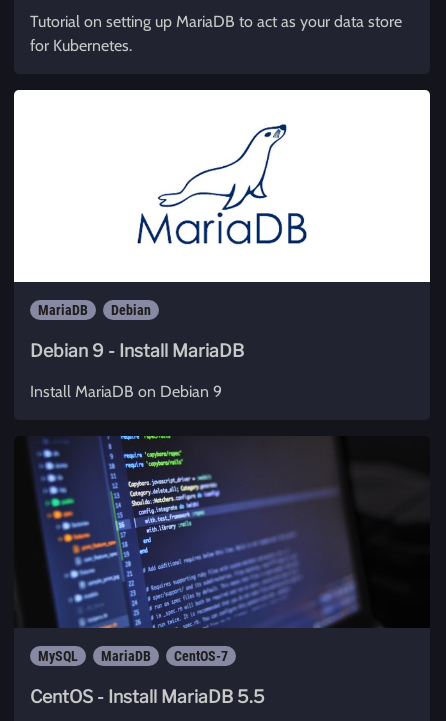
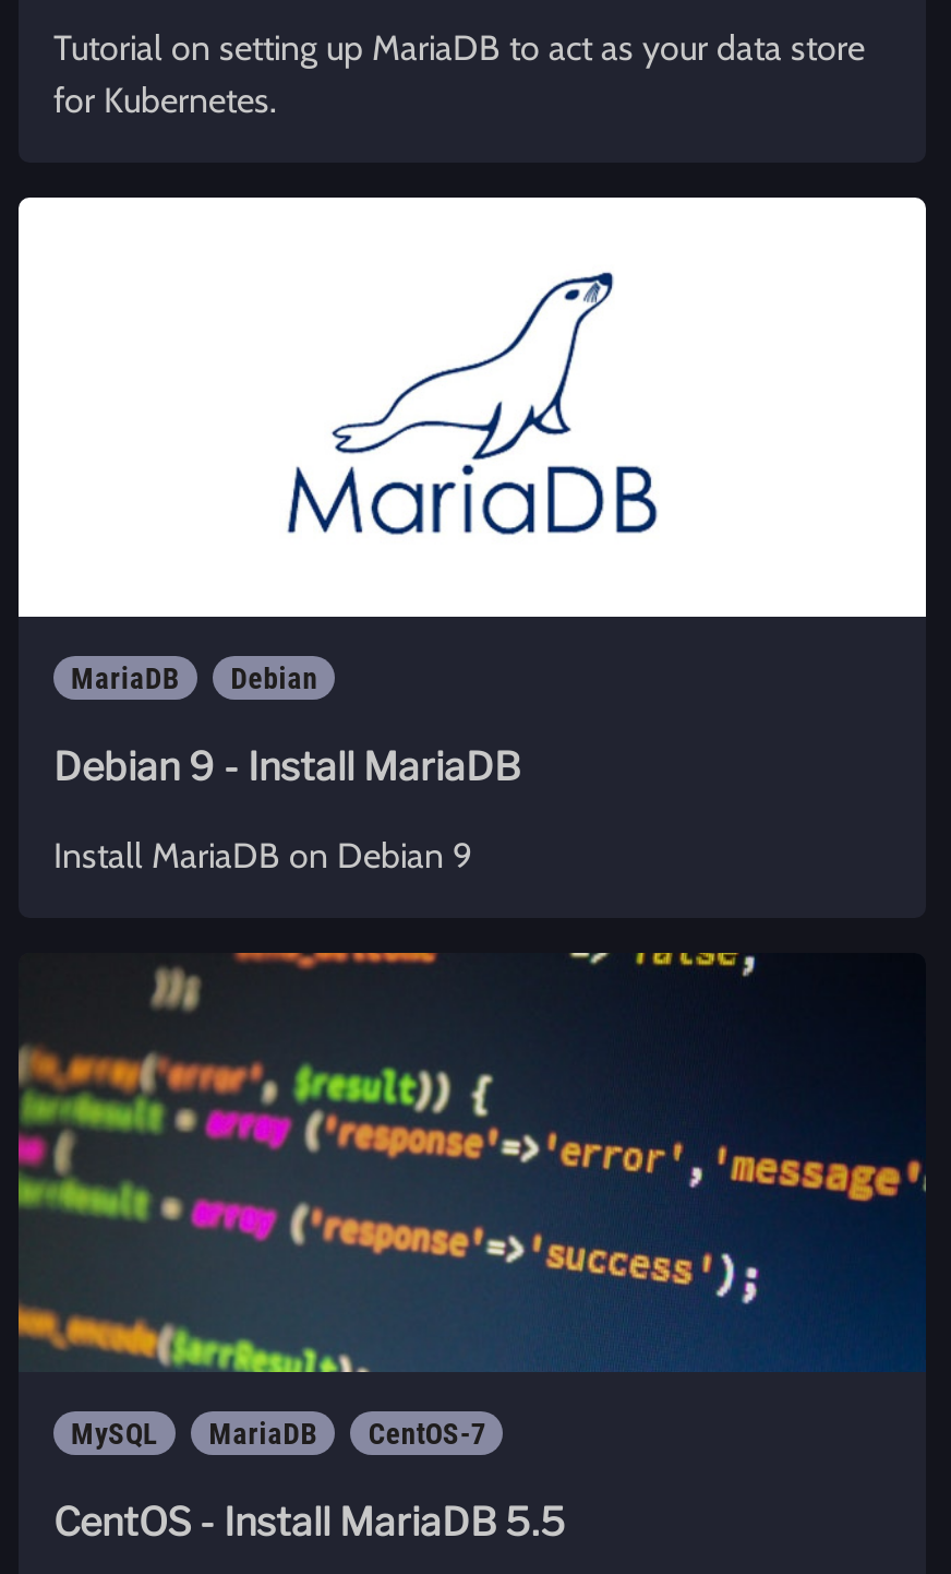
- [image]
+ [image]
